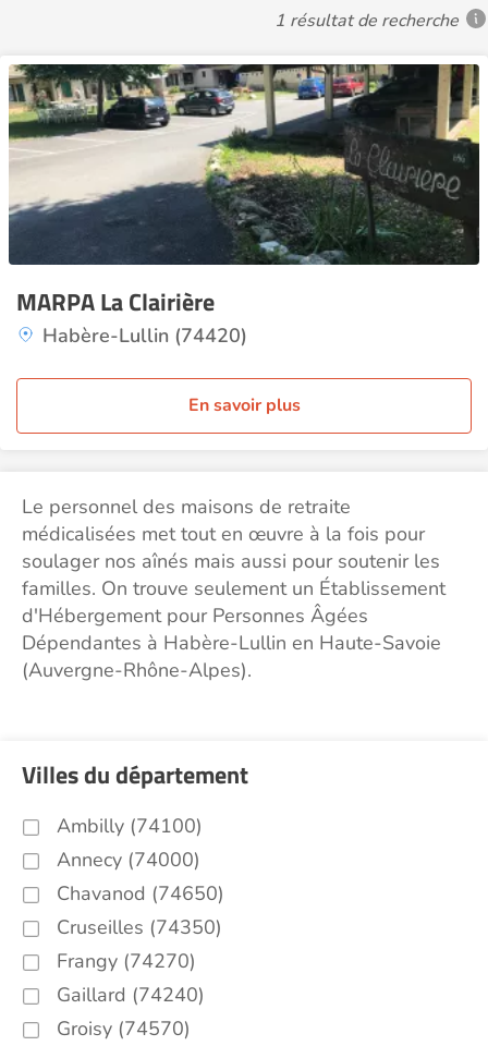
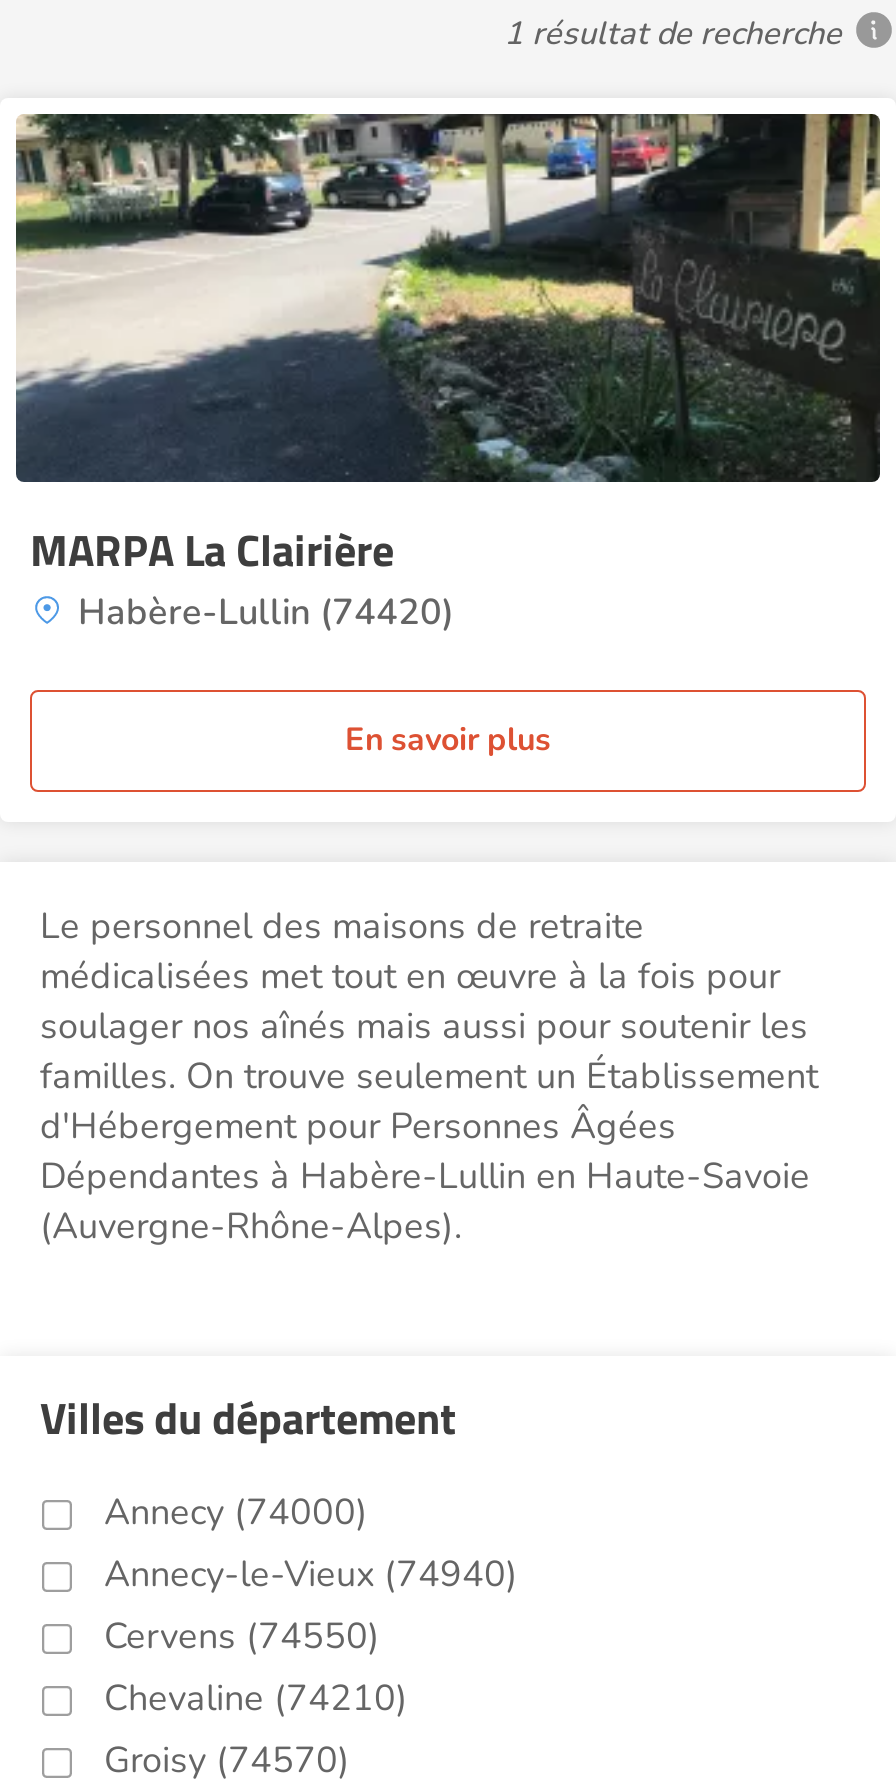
- Ambilly (74100)

- Chavanod (74650)
- Cruseilles (74350)
- Frangy (74270)
- Gaillard (74240)
+ Annecy-le-Vieux (74940)
+ Cervens (74550)
+ Chevaline (74210)
